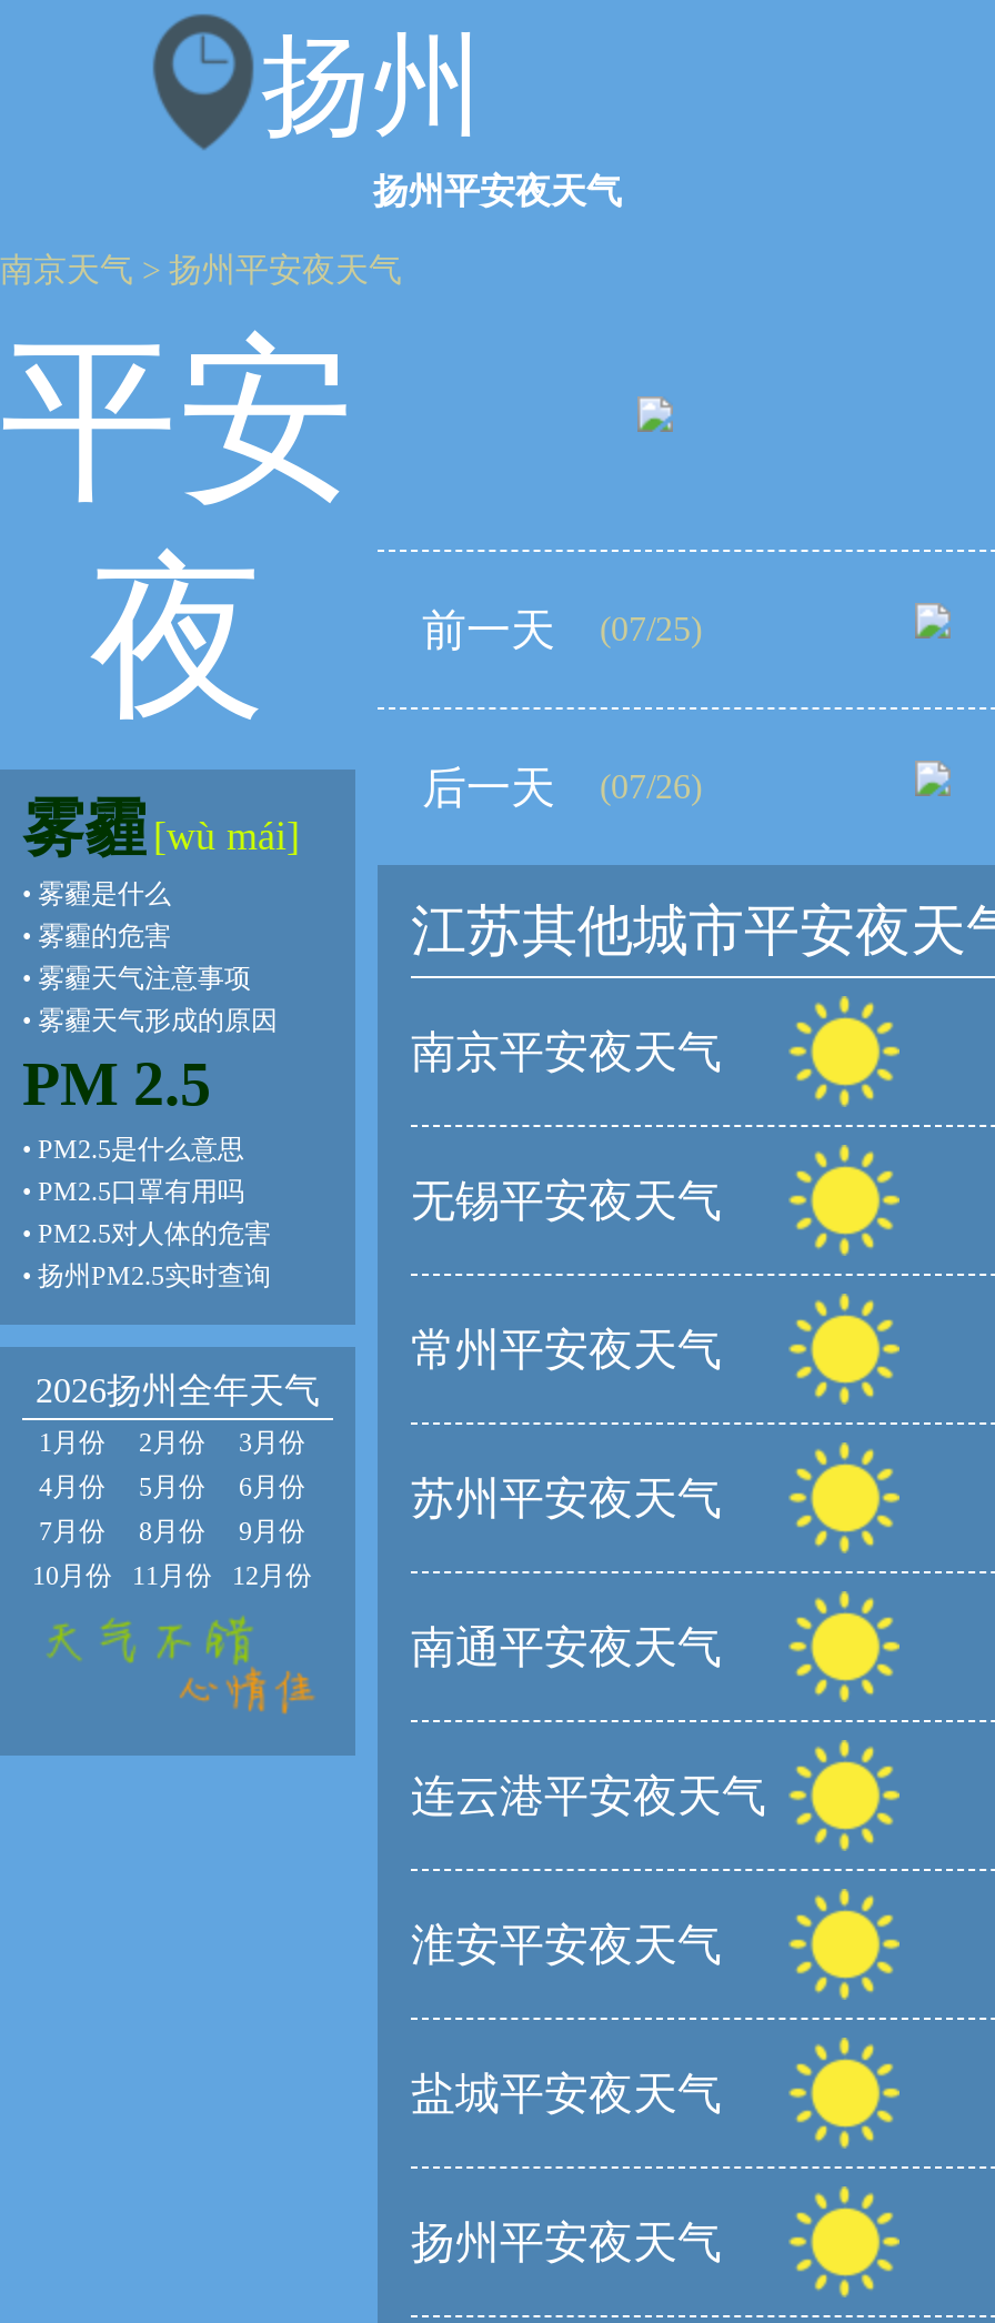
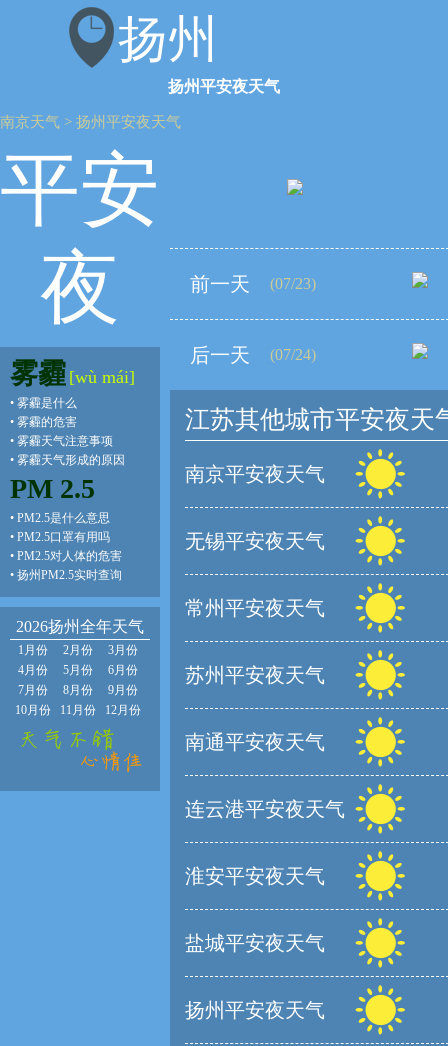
- 前一天 (07/25)
+ 前一天 (07/23)

- 后一天 (07/26)
+ 后一天 (07/24)
